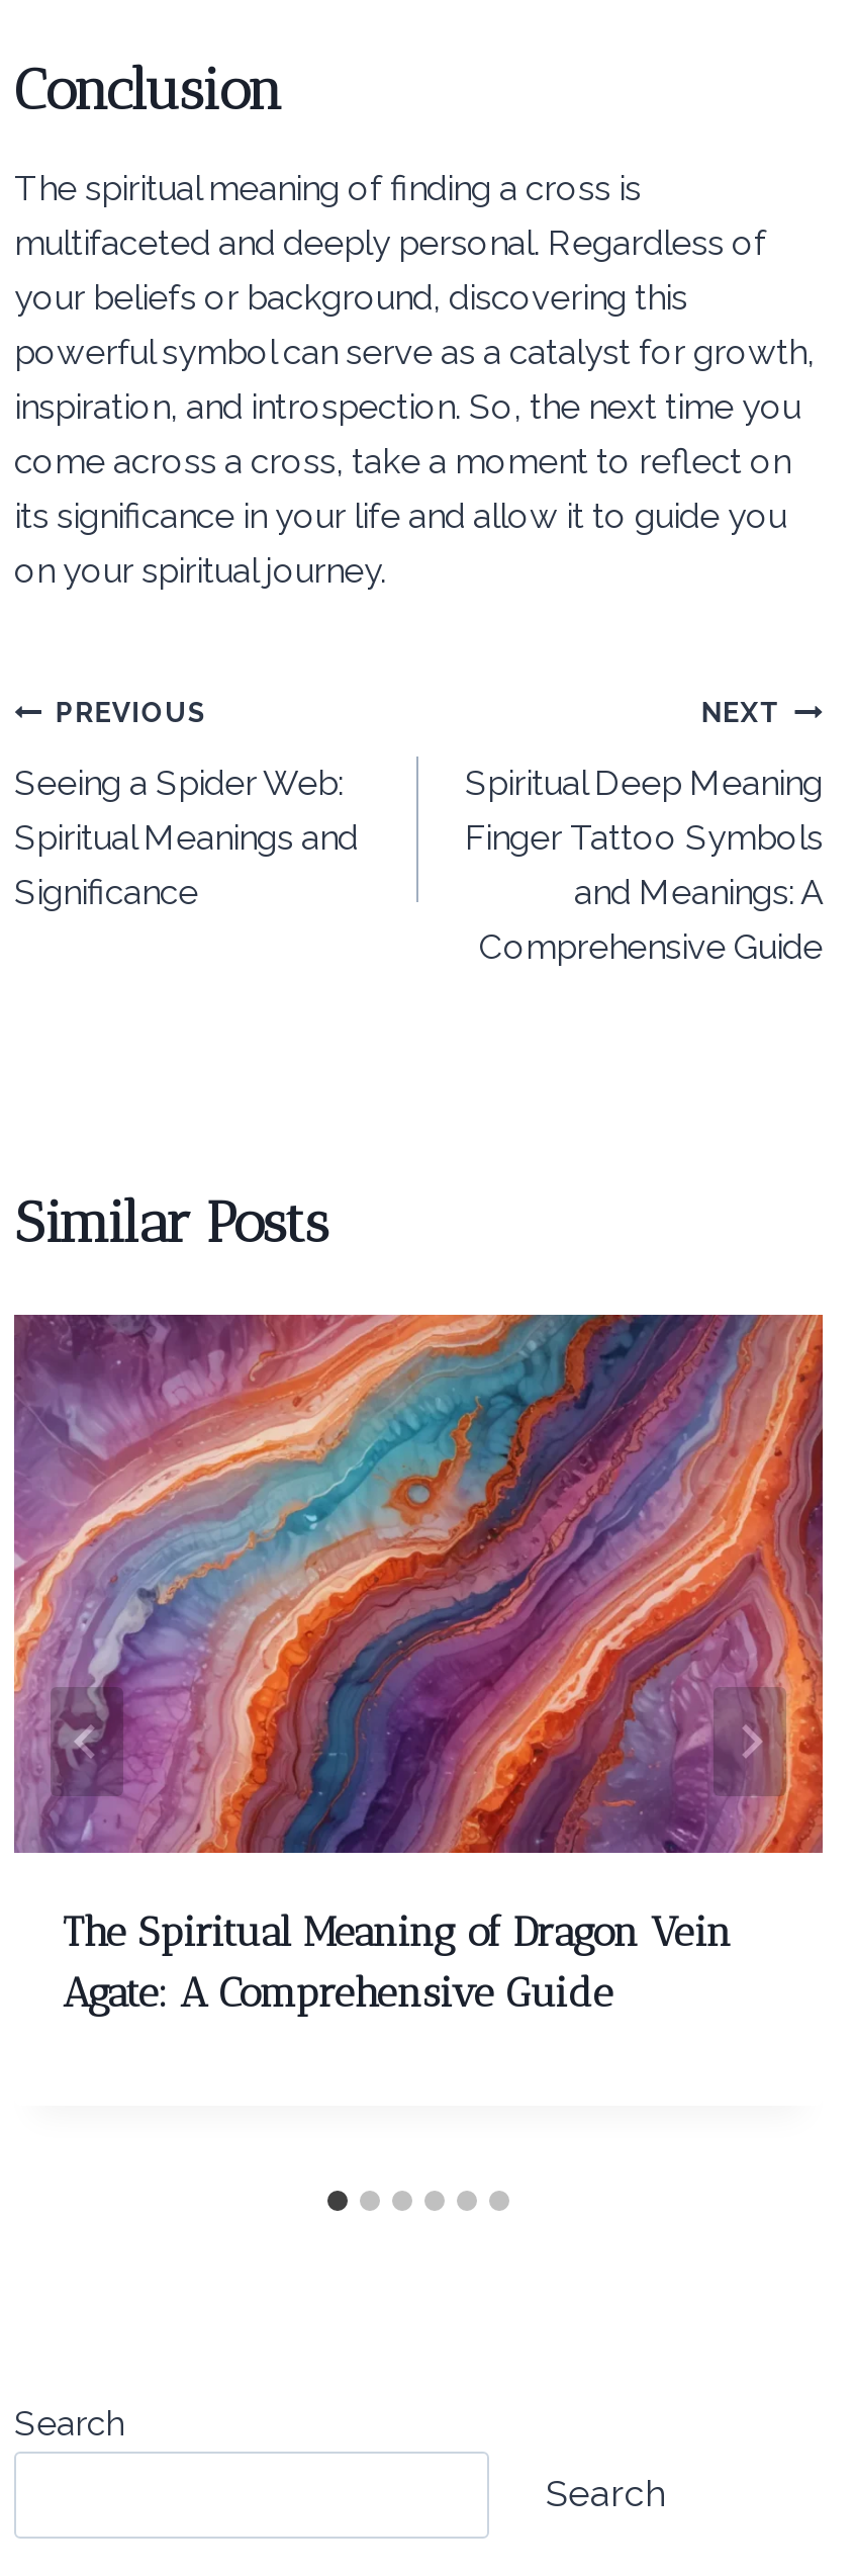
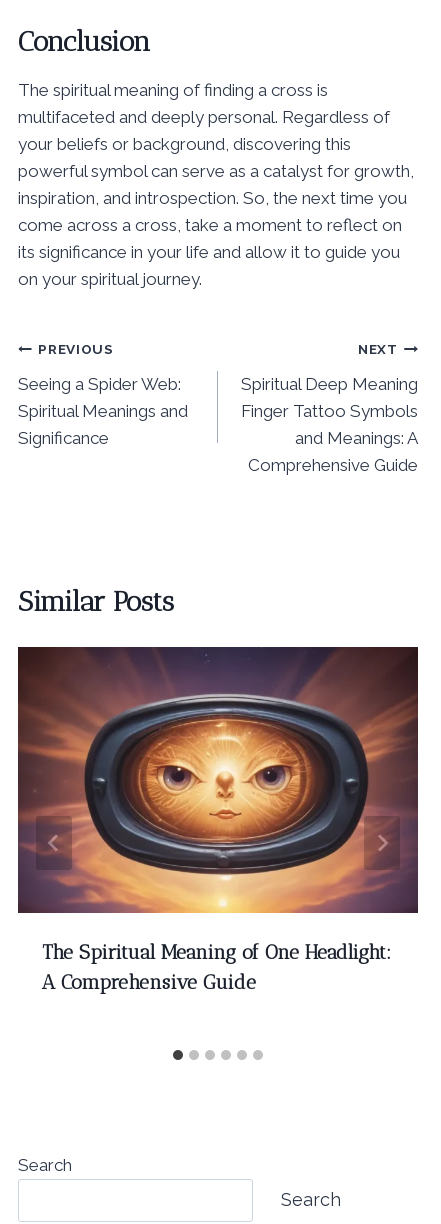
- [image]
- The Spiritual Meaning of Dragon Vein
- Agate: A Comprehensive Guide
+ [image]
+ The Spiritual Meaning of One Headlight:
+ A Comprehensive Guide
